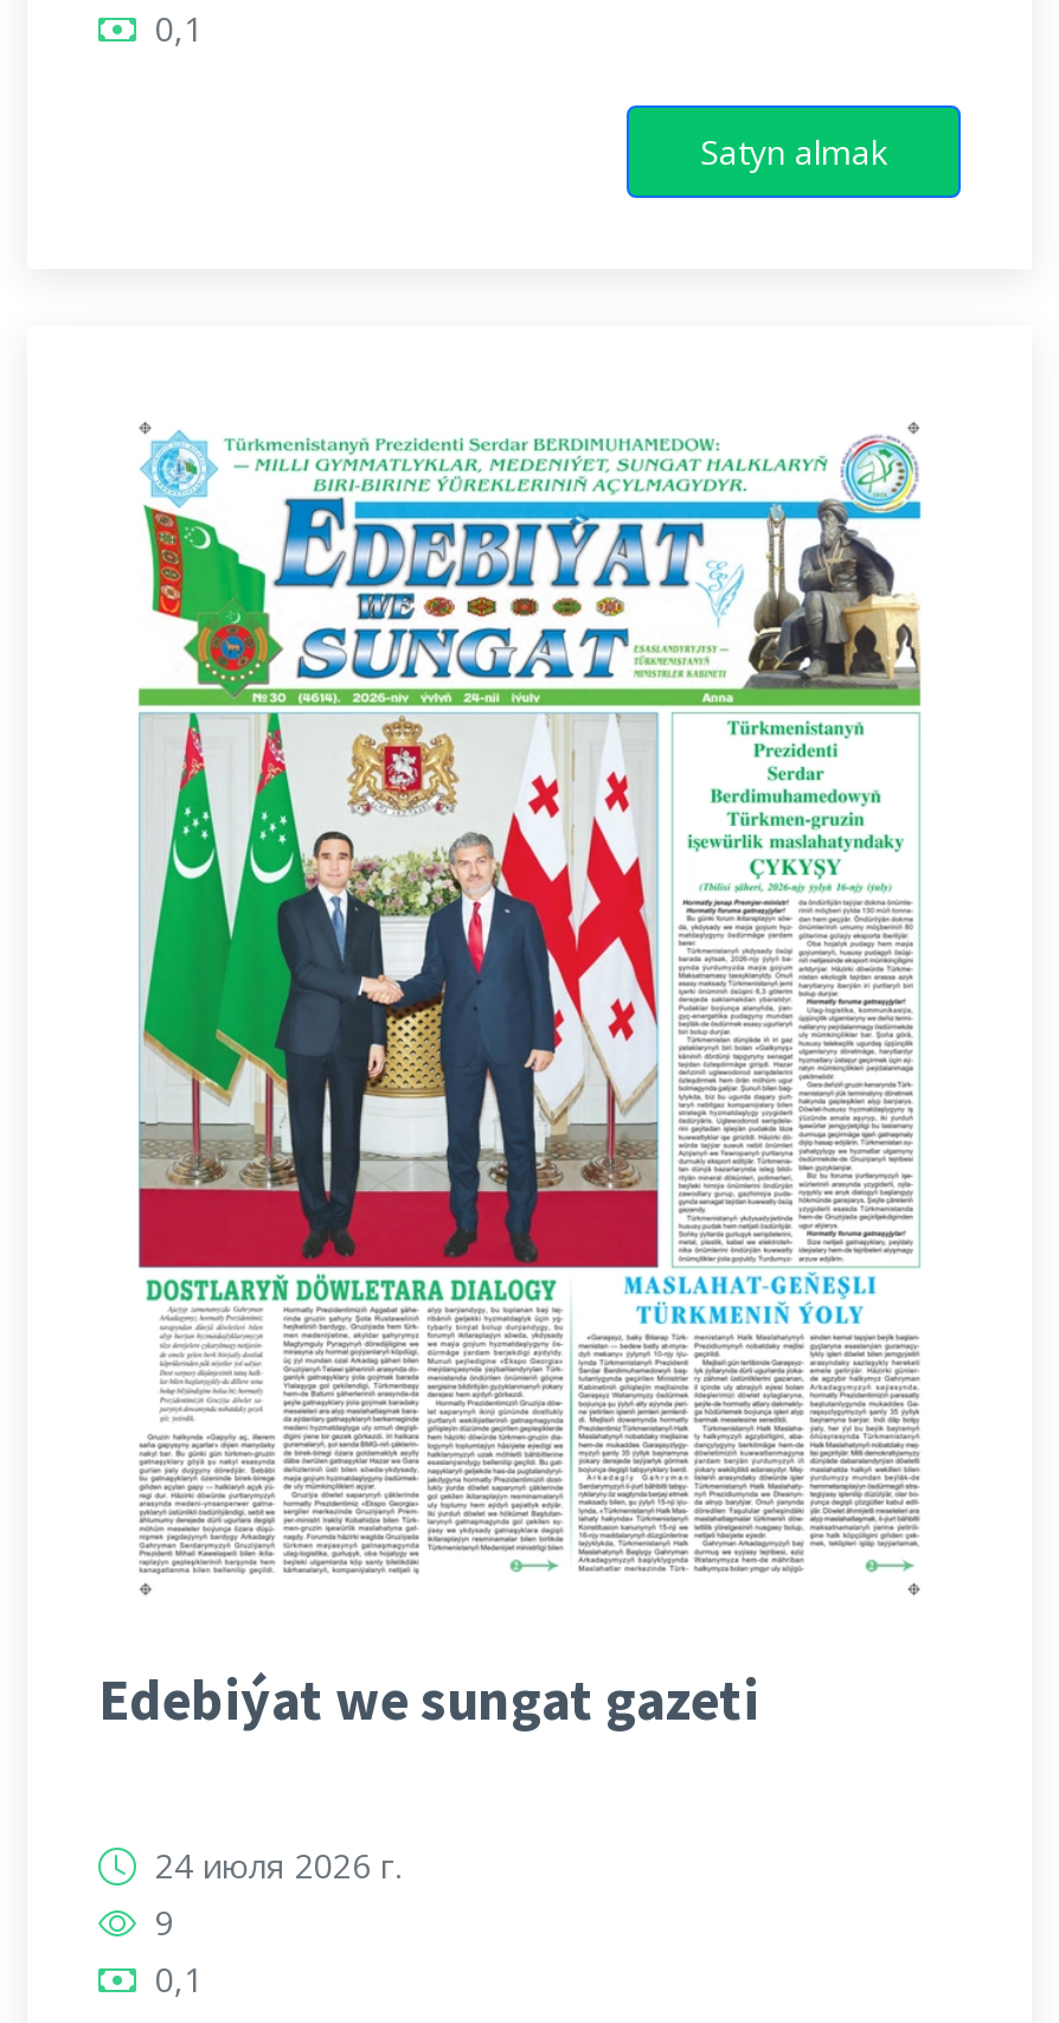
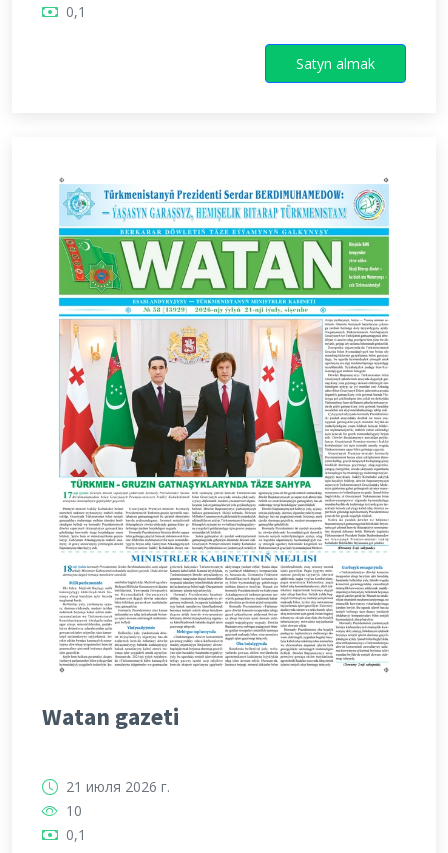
- [image]
- Edebiýat we sungat gazeti
+ [image]
+ Watan gazeti

- 24 июля 2026 г.
- 9
+ 21 июля 2026 г.
+ 10
